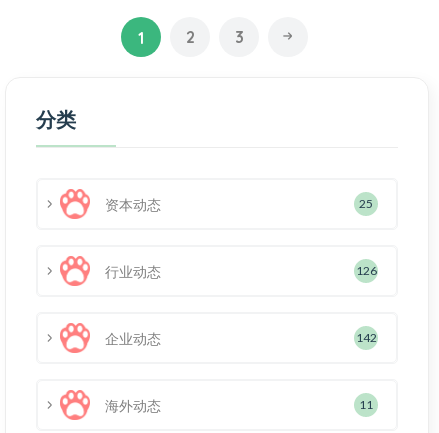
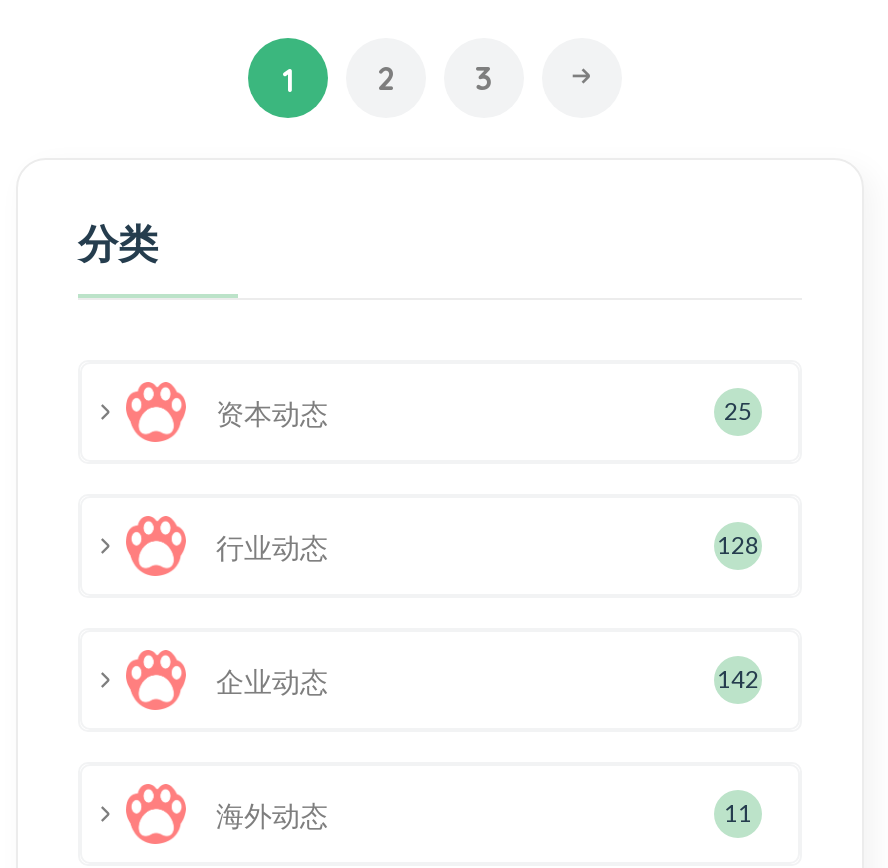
- 126
+ 128
